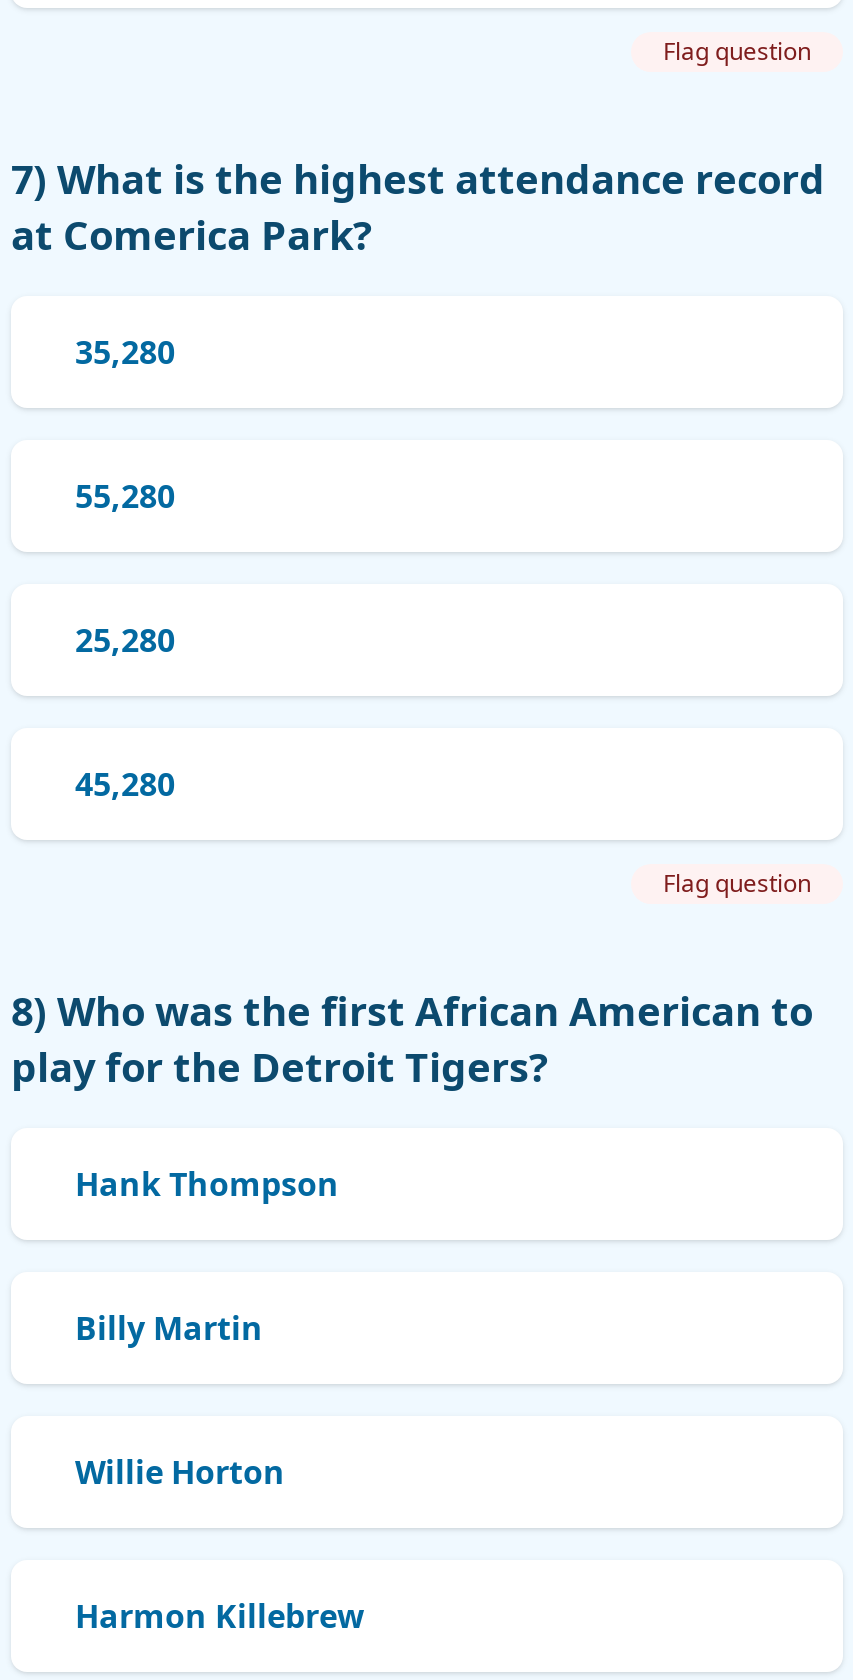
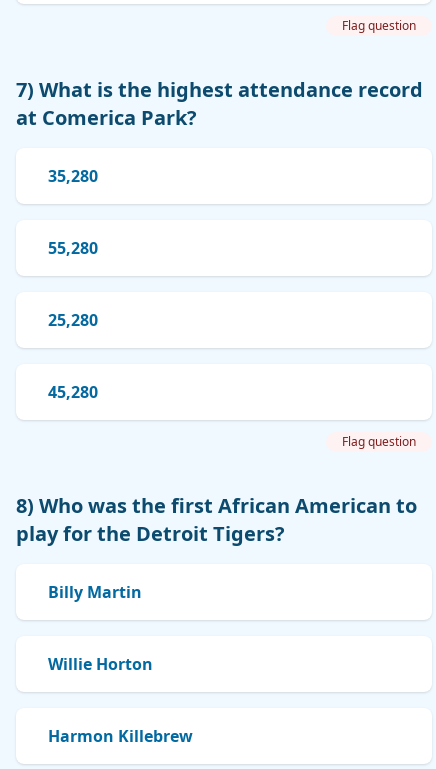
- Hank Thompson
